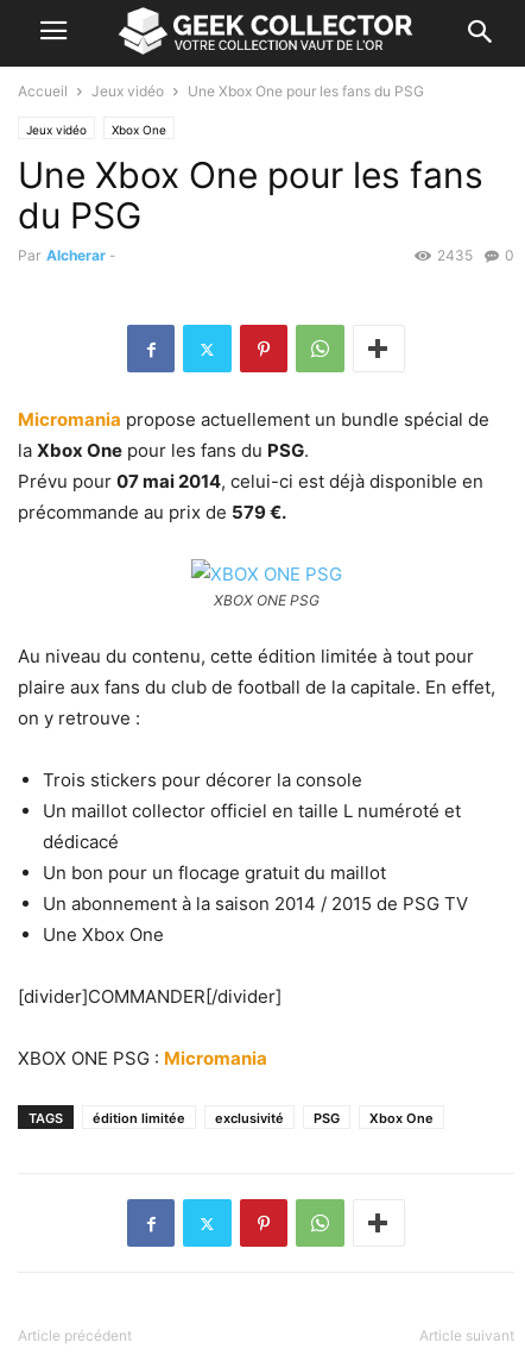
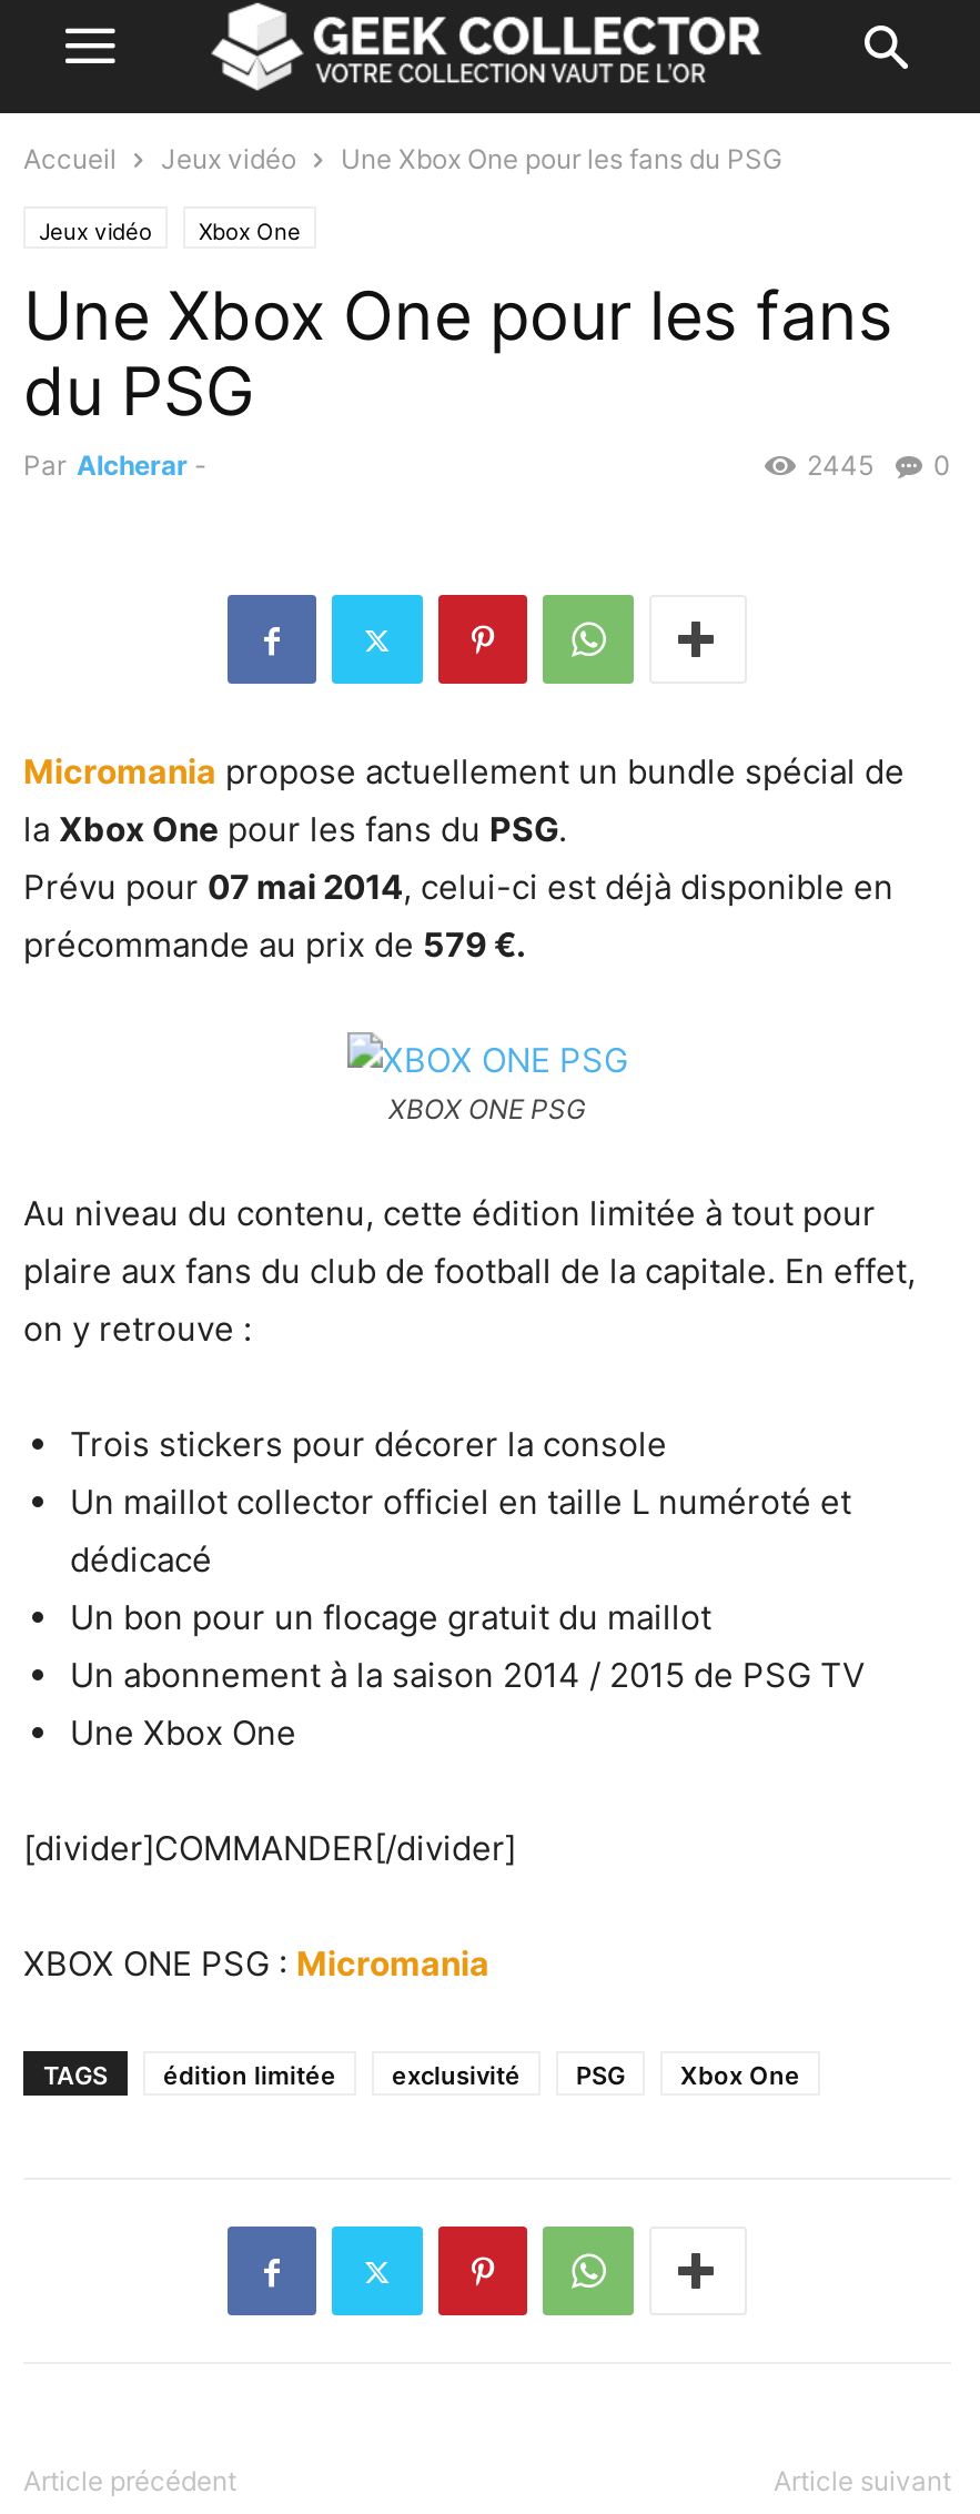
- 2435 0
+ 2445 0
